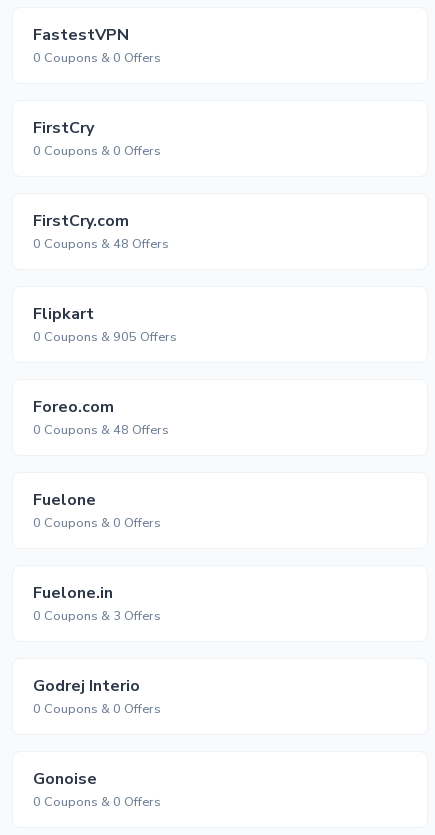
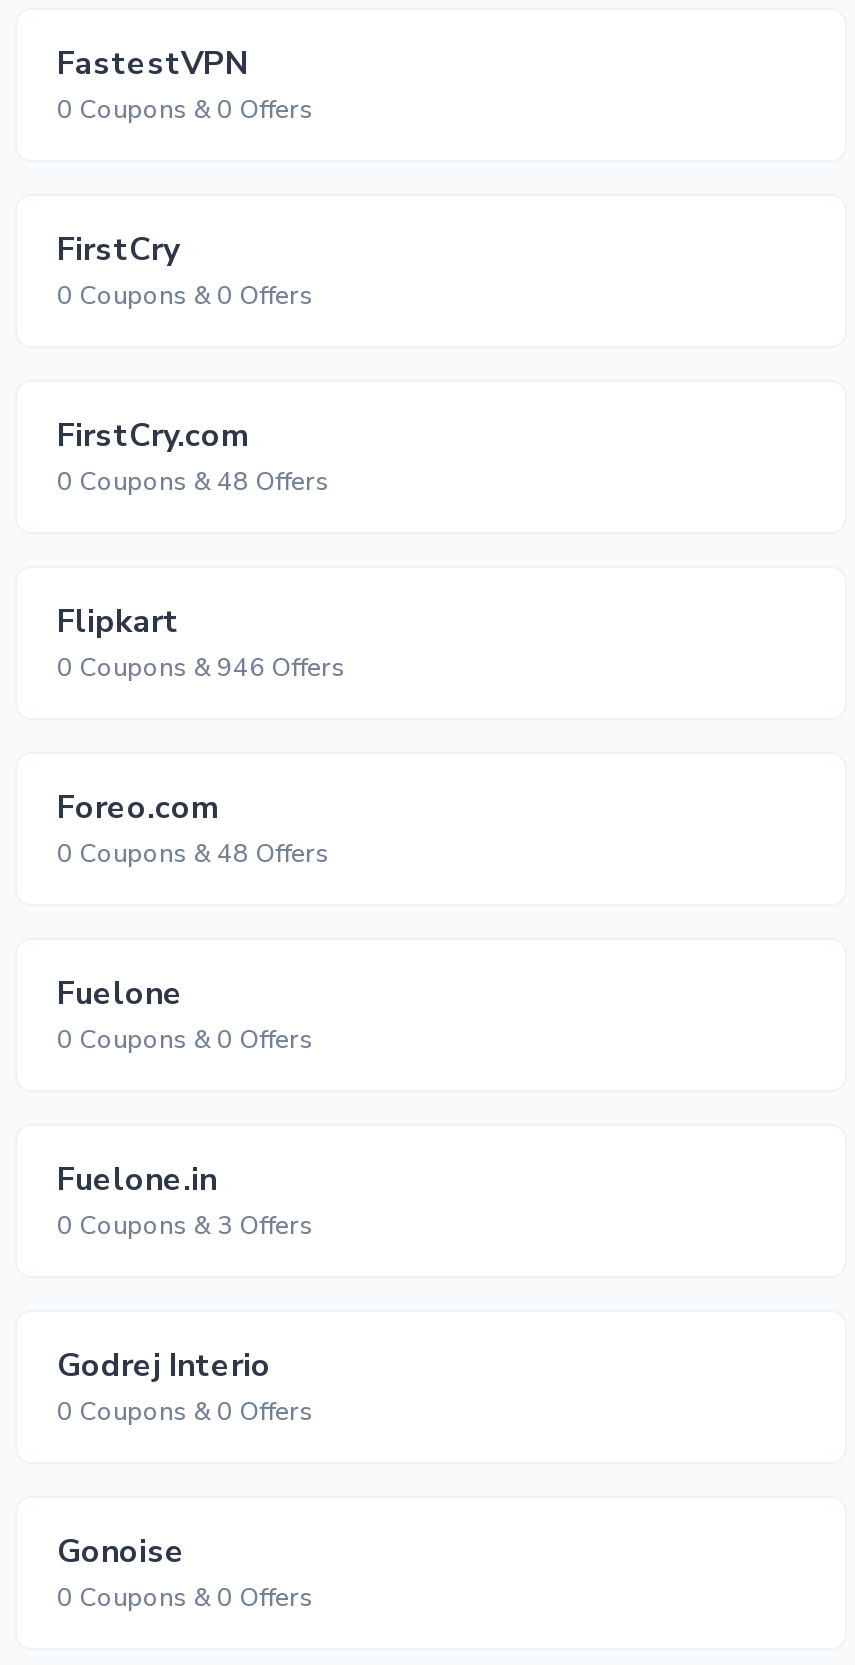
- 0 Coupons & 905 Offers
+ 0 Coupons & 946 Offers
